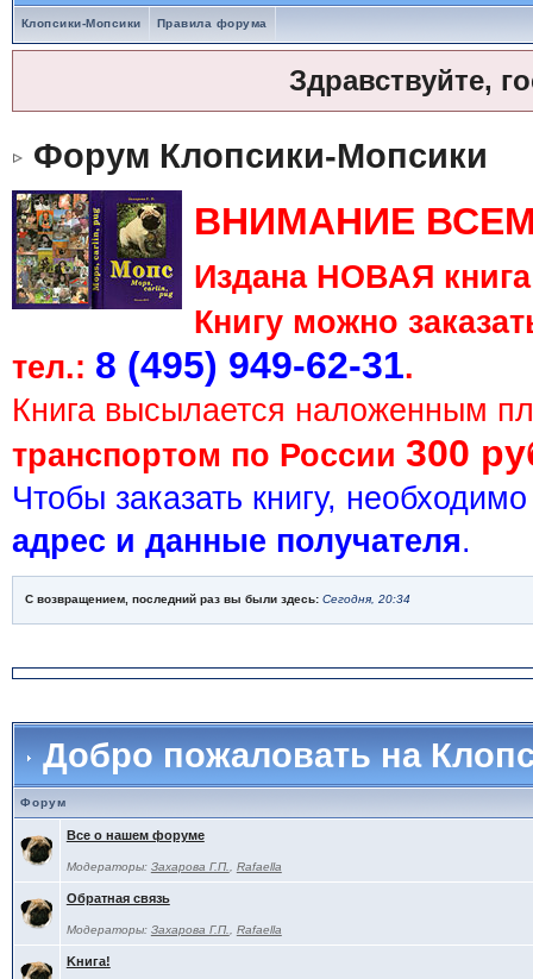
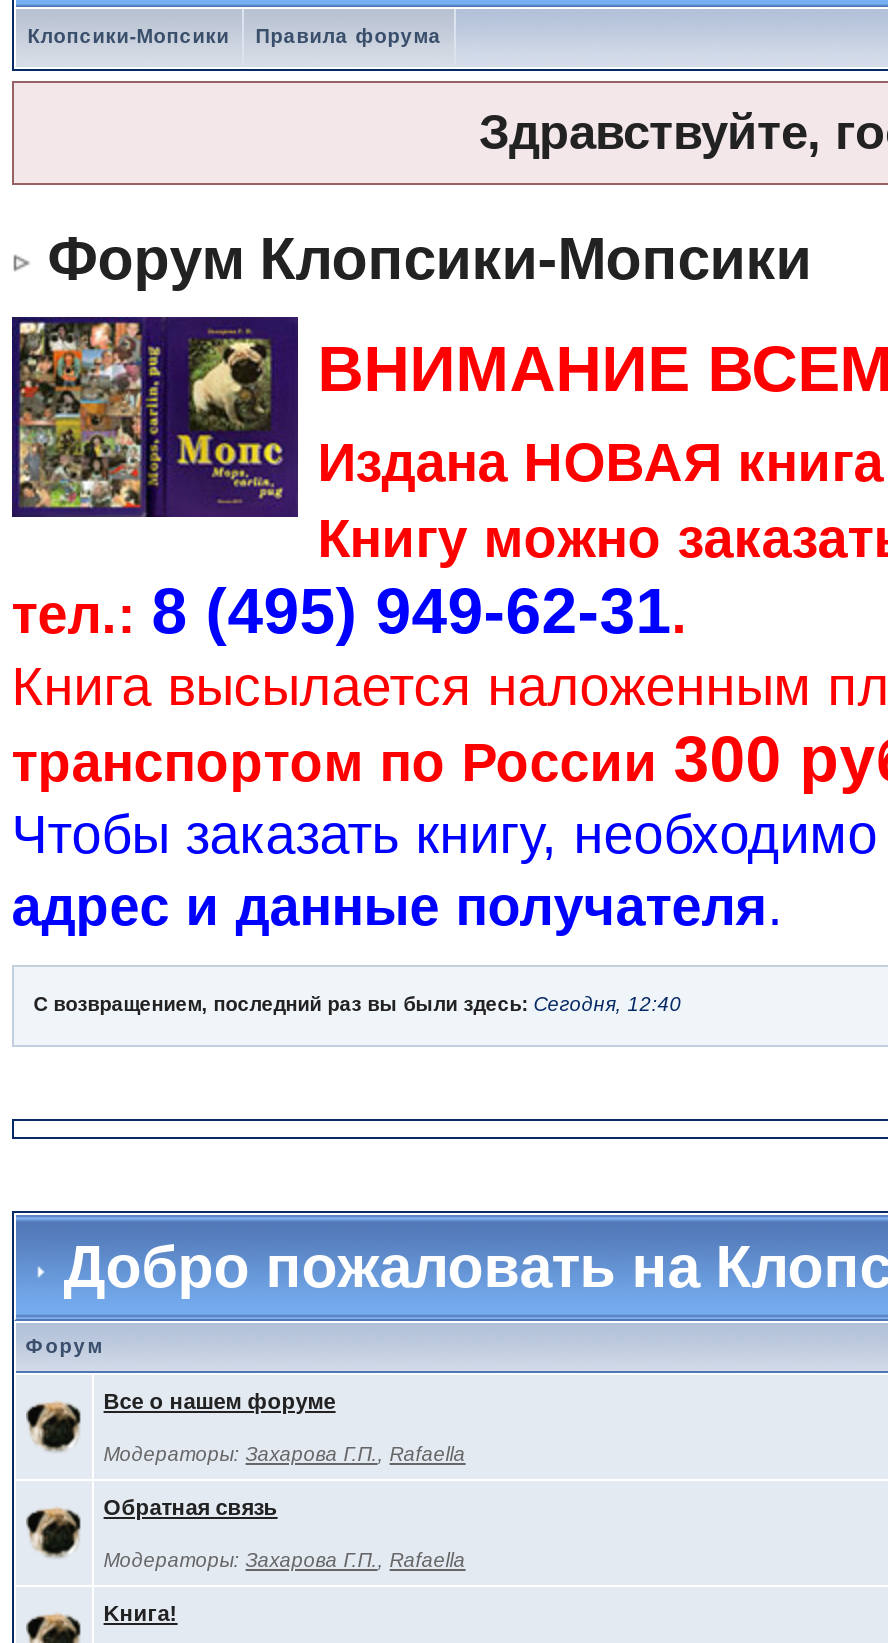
- С возвращением, последний раз вы были здесь: Сегодня, 20:34
+ С возвращением, последний раз вы были здесь: Сегодня, 12:40
